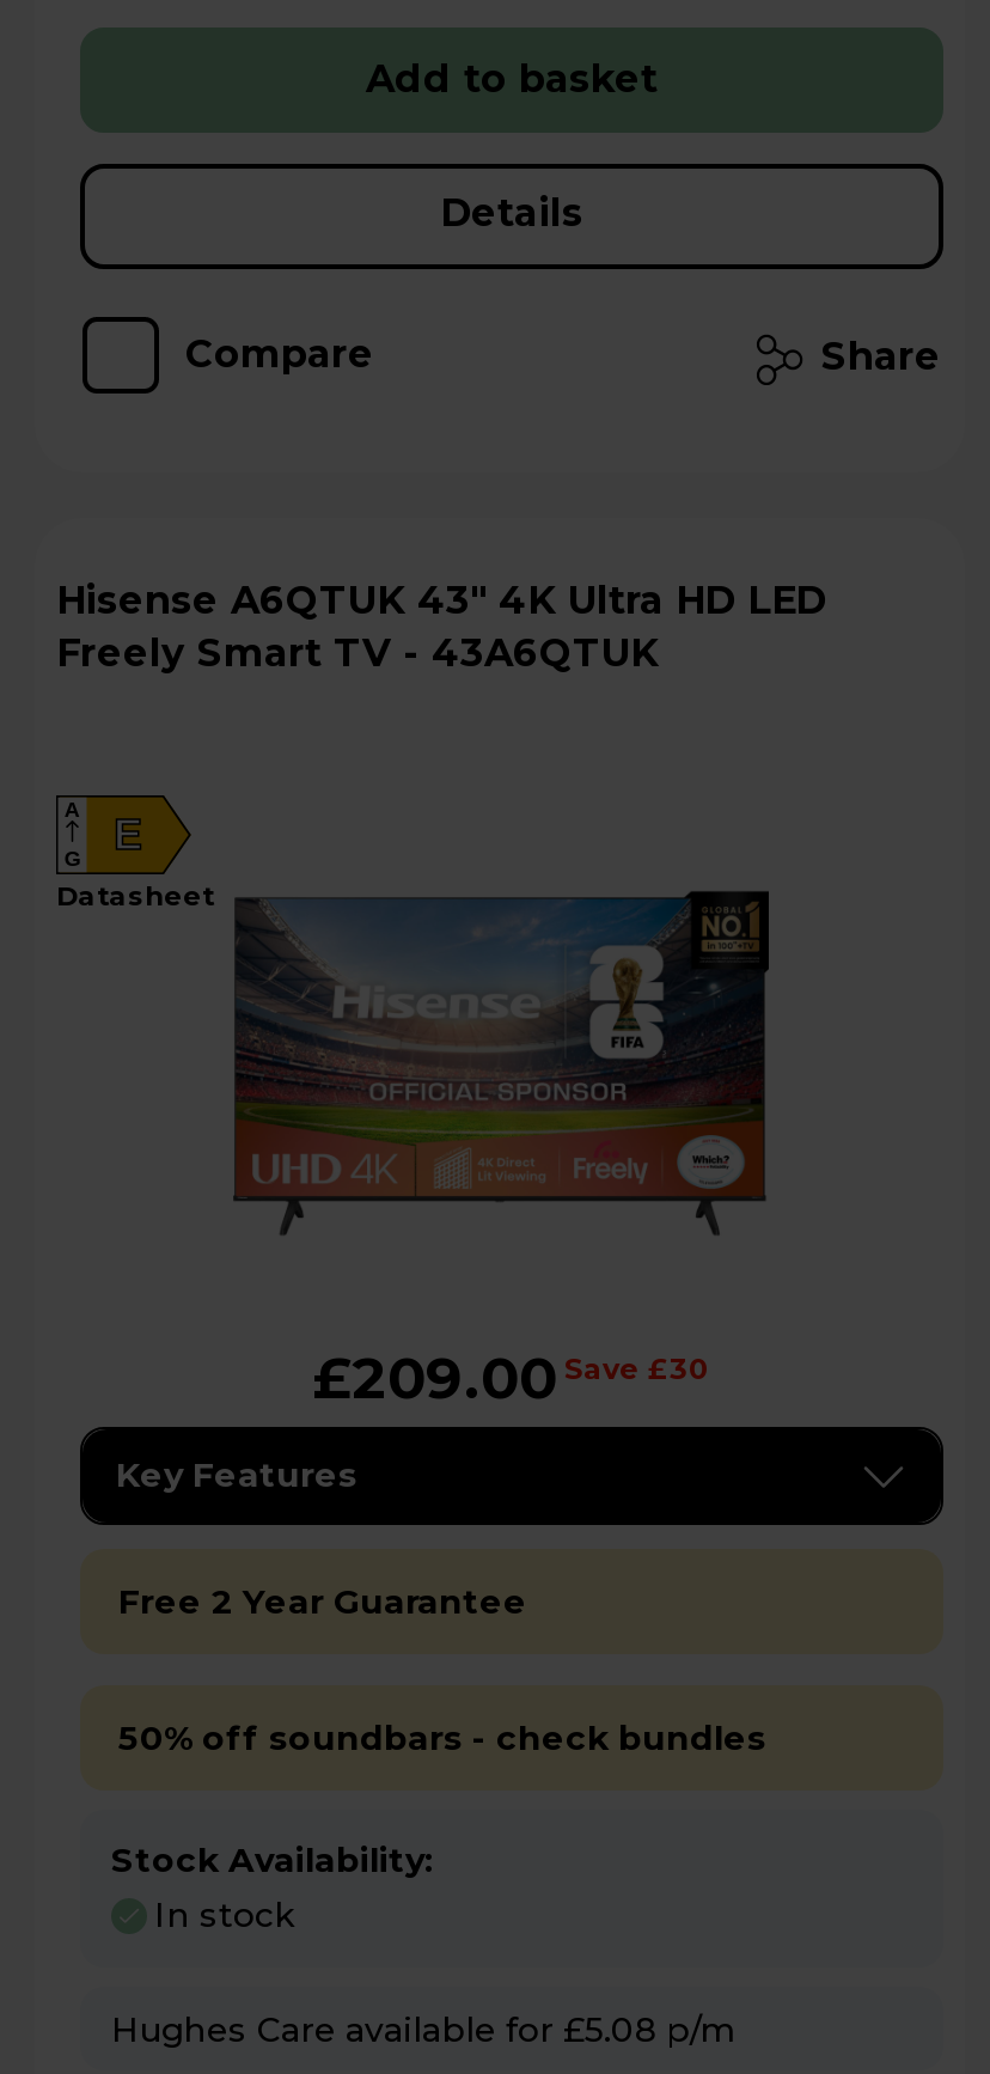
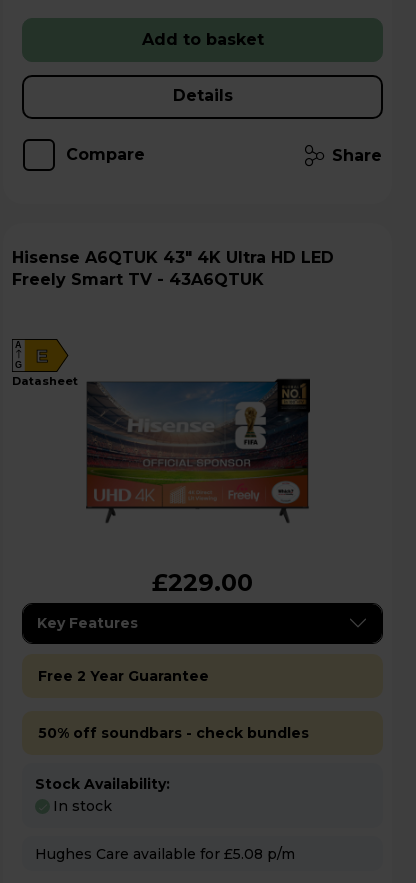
- £209.00 Save £30
+ £229.00
